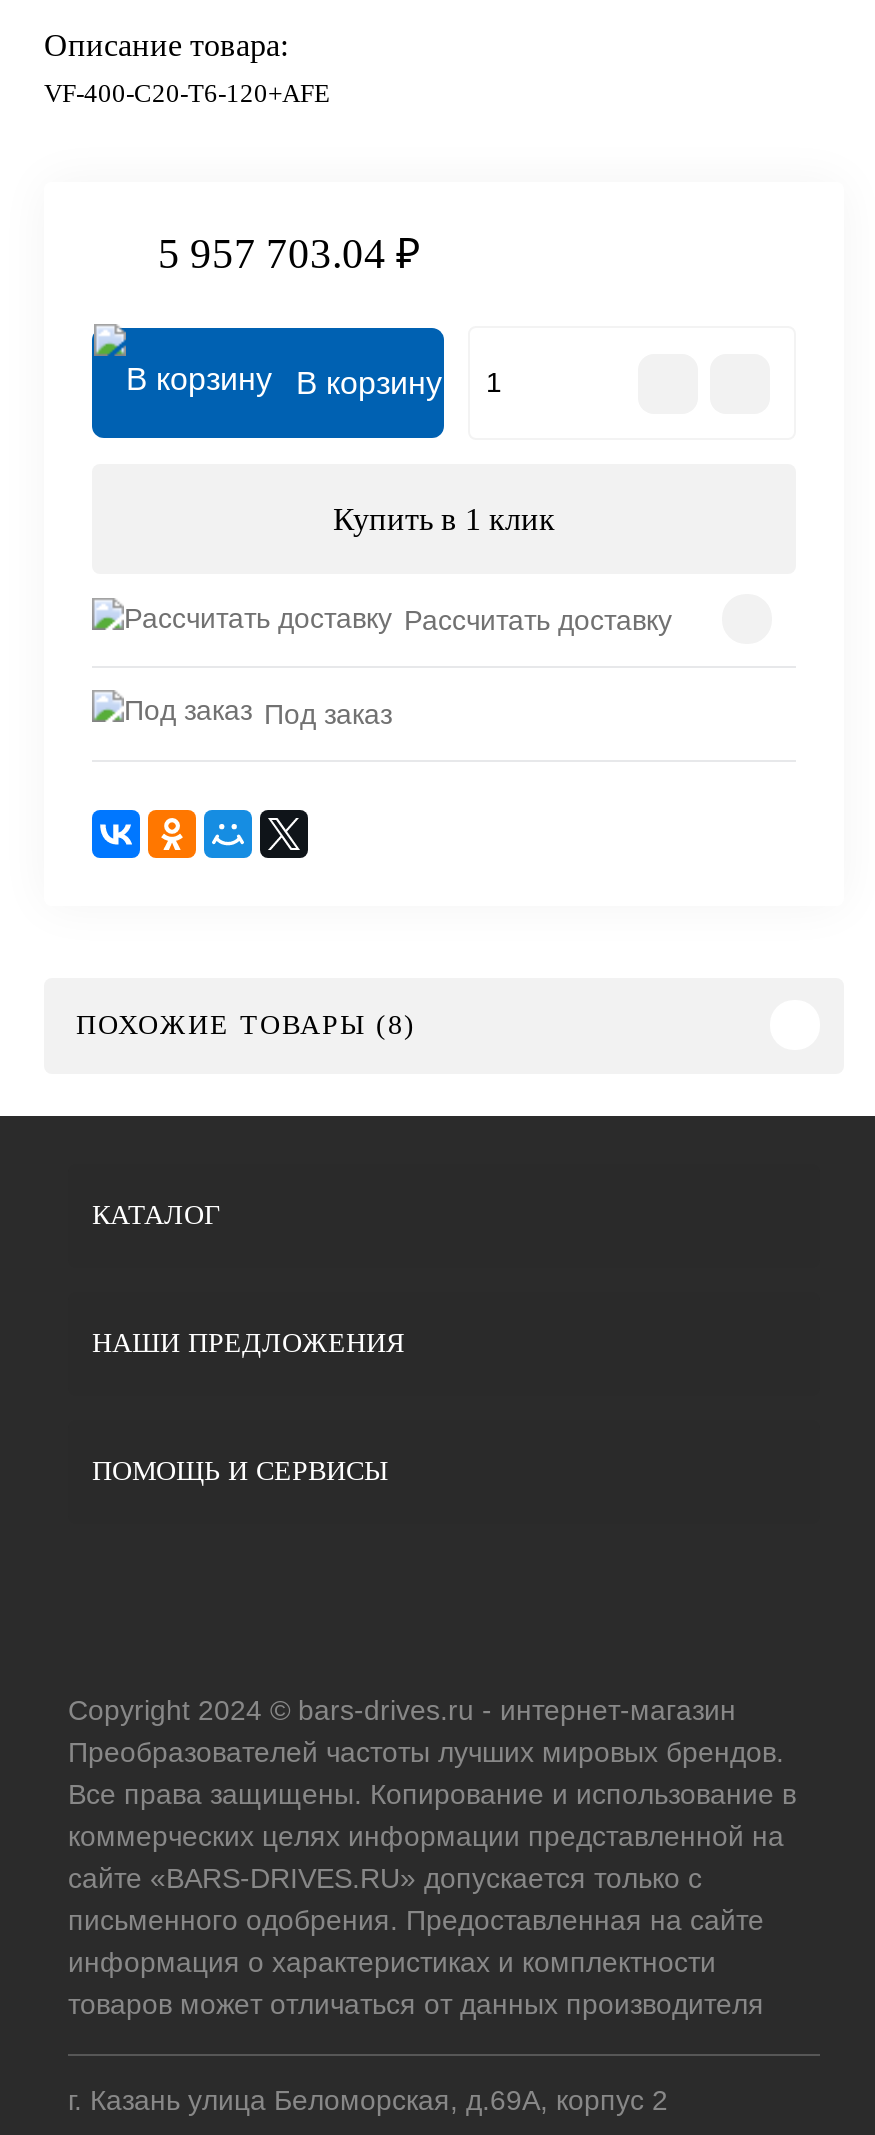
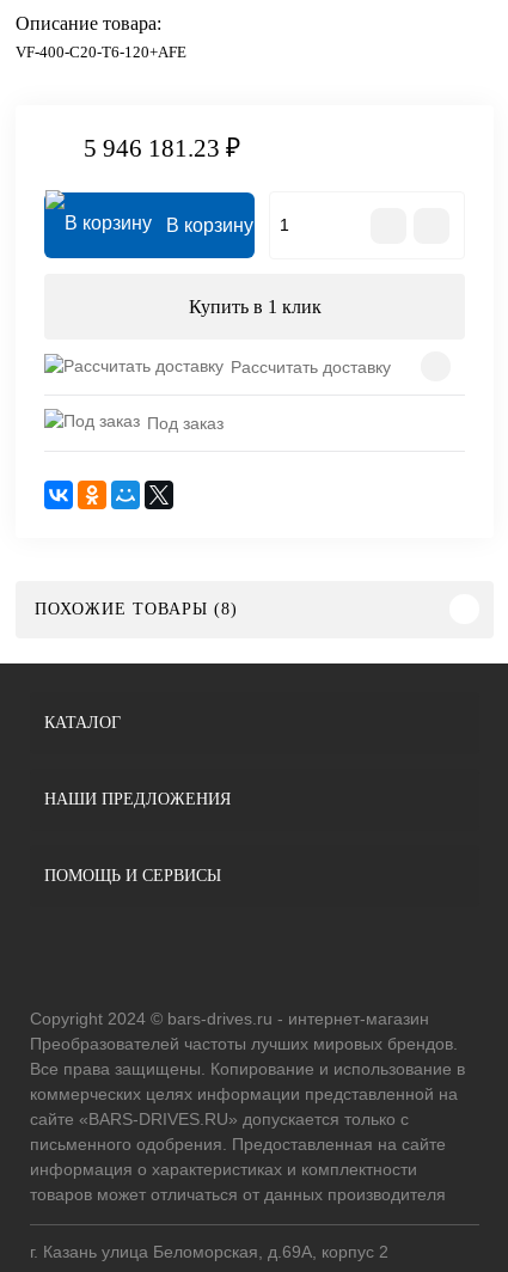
- 5 957 703.04 ₽
+ 5 946 181.23 ₽
